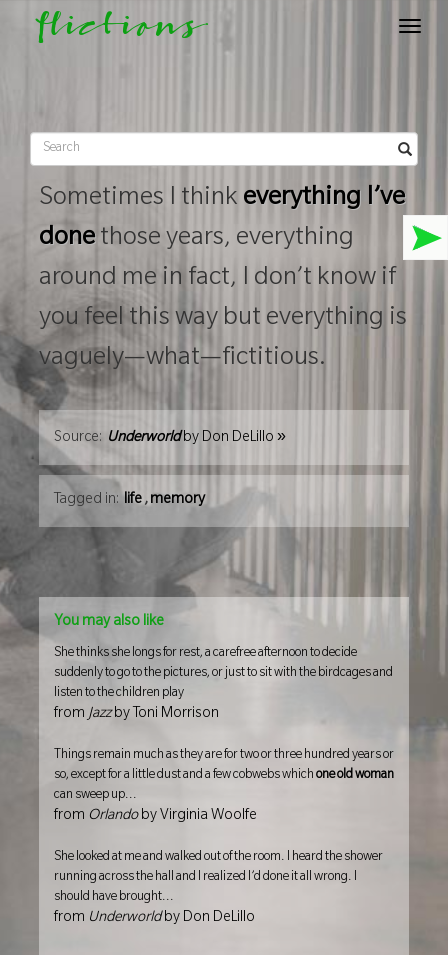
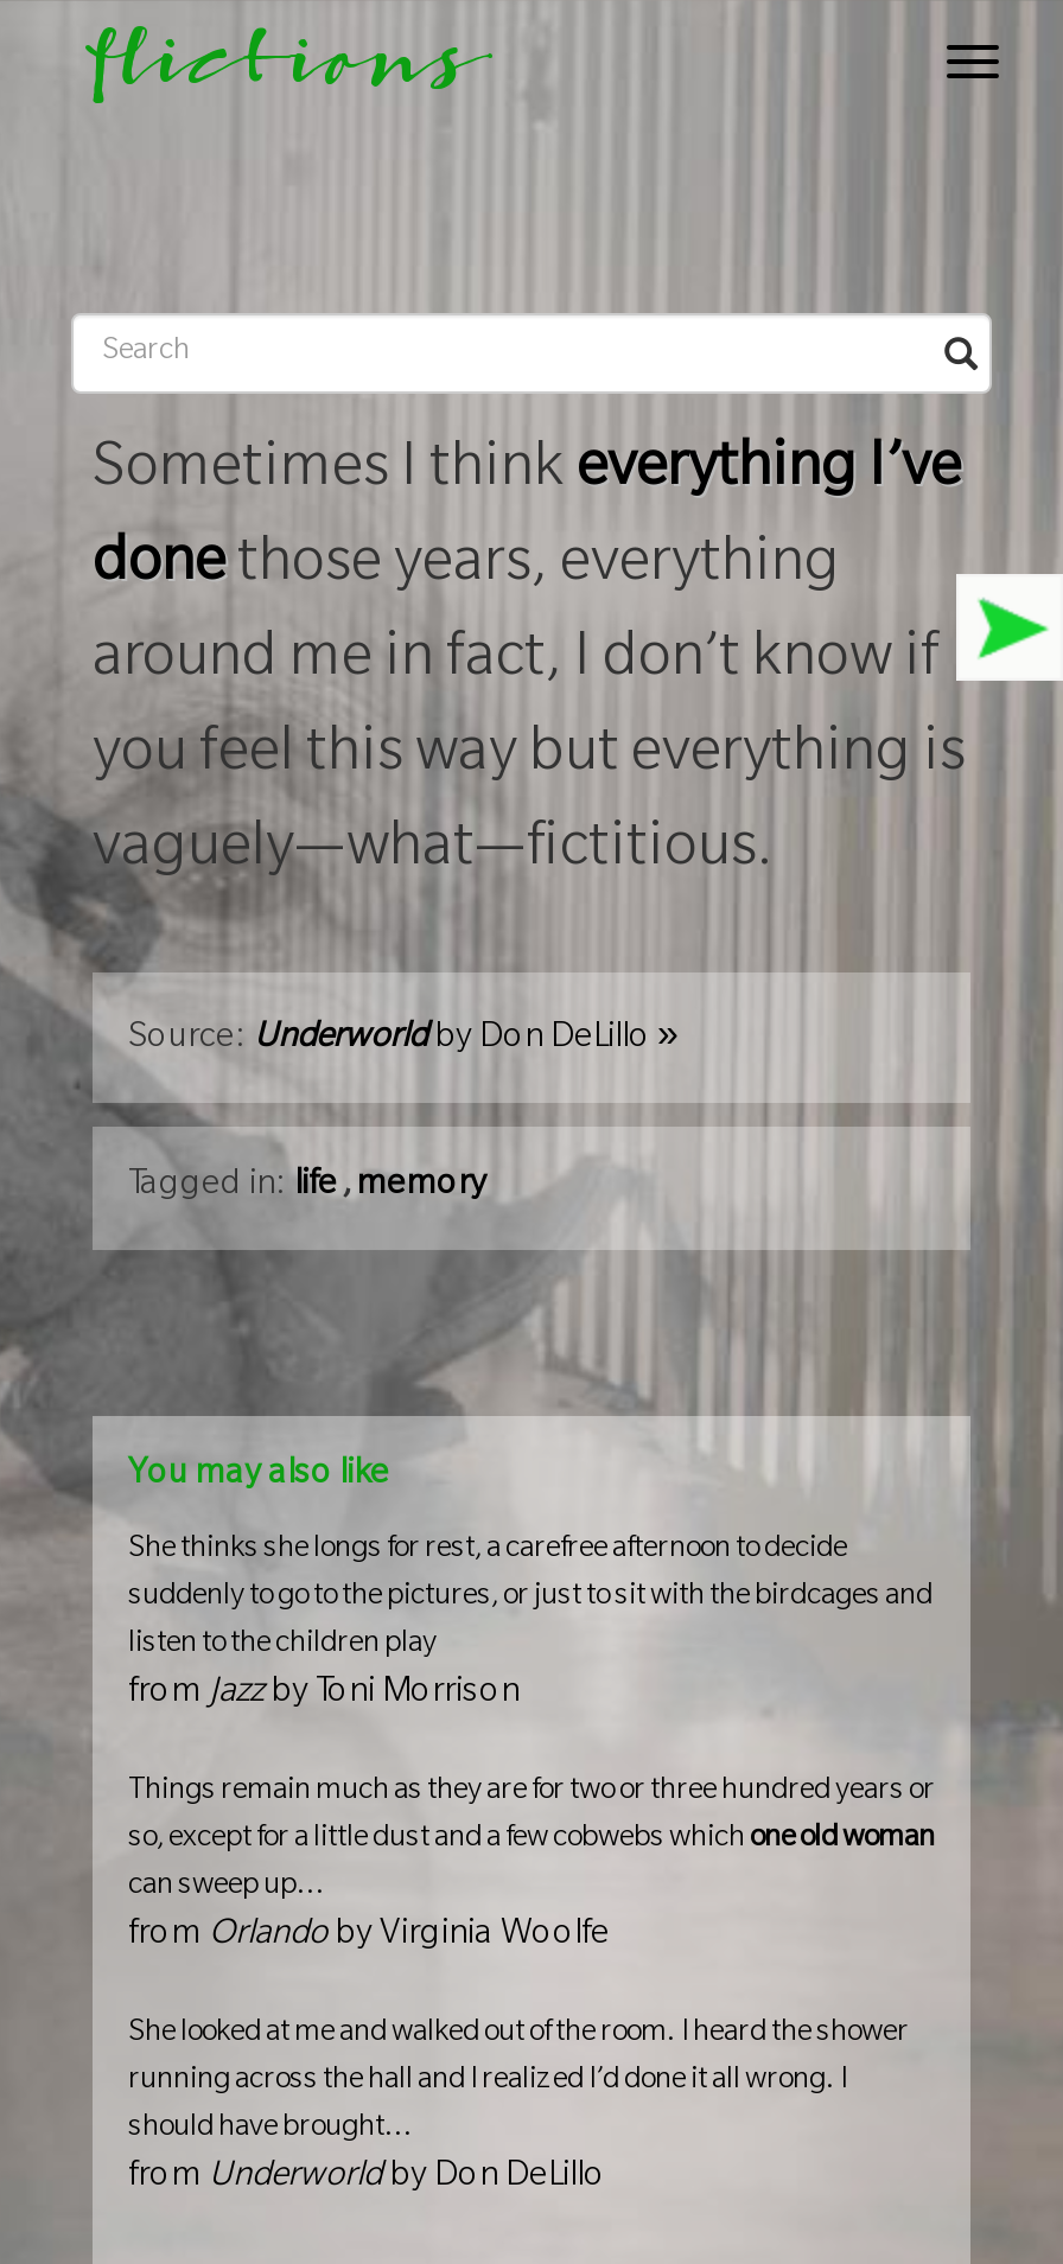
- [image]
+ [image]
